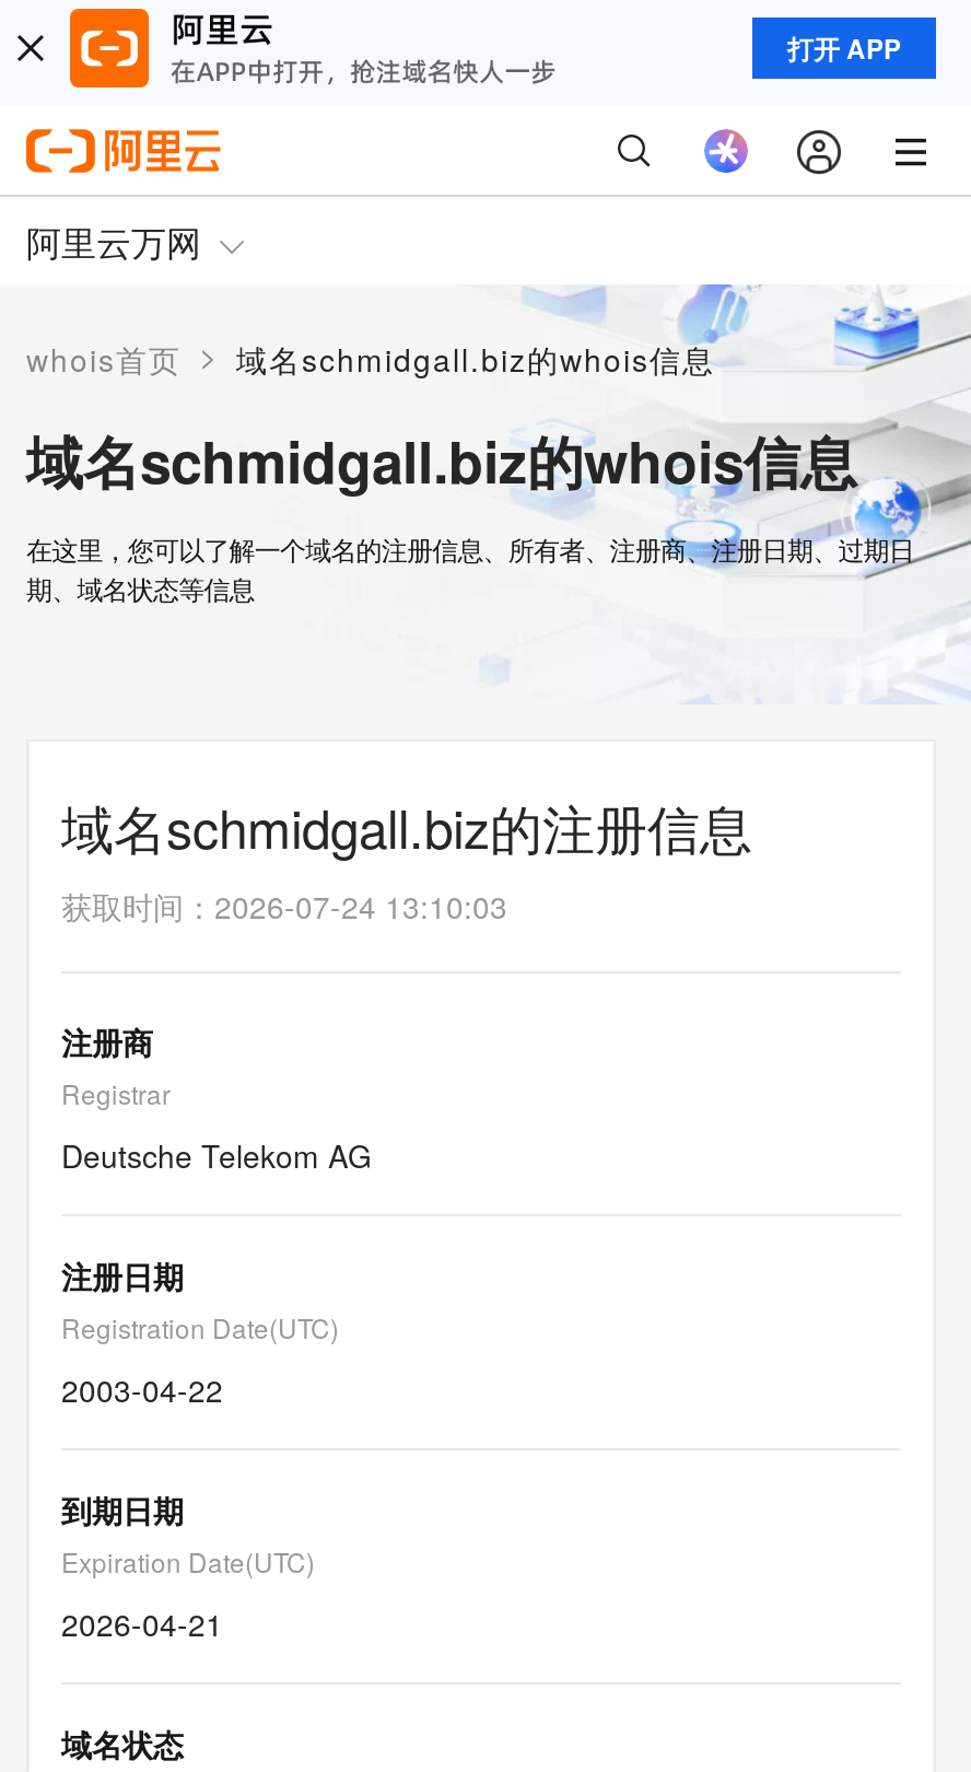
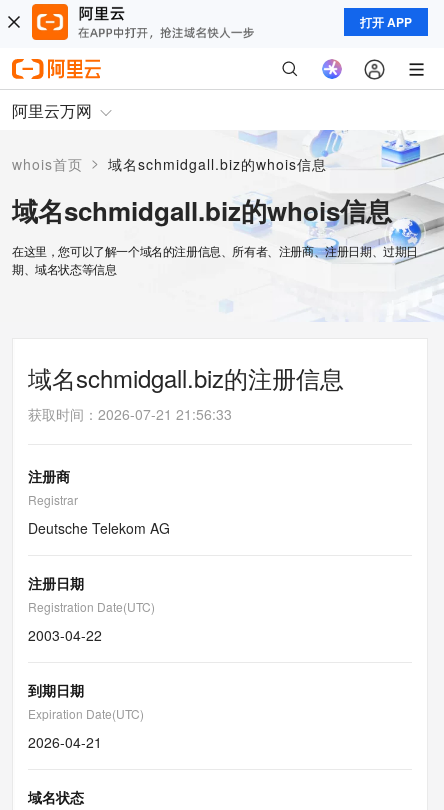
- 获取时间：2026-07-24 13:10:03
+ 获取时间：2026-07-21 21:56:33
